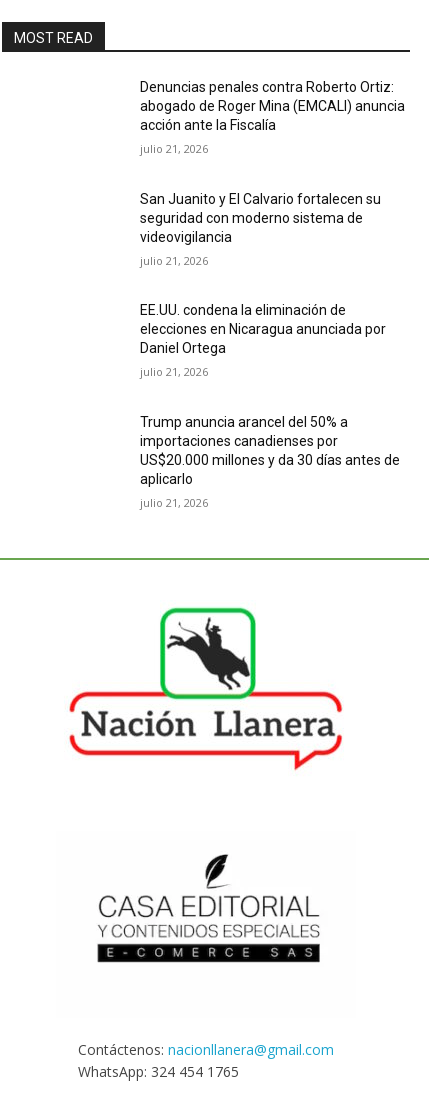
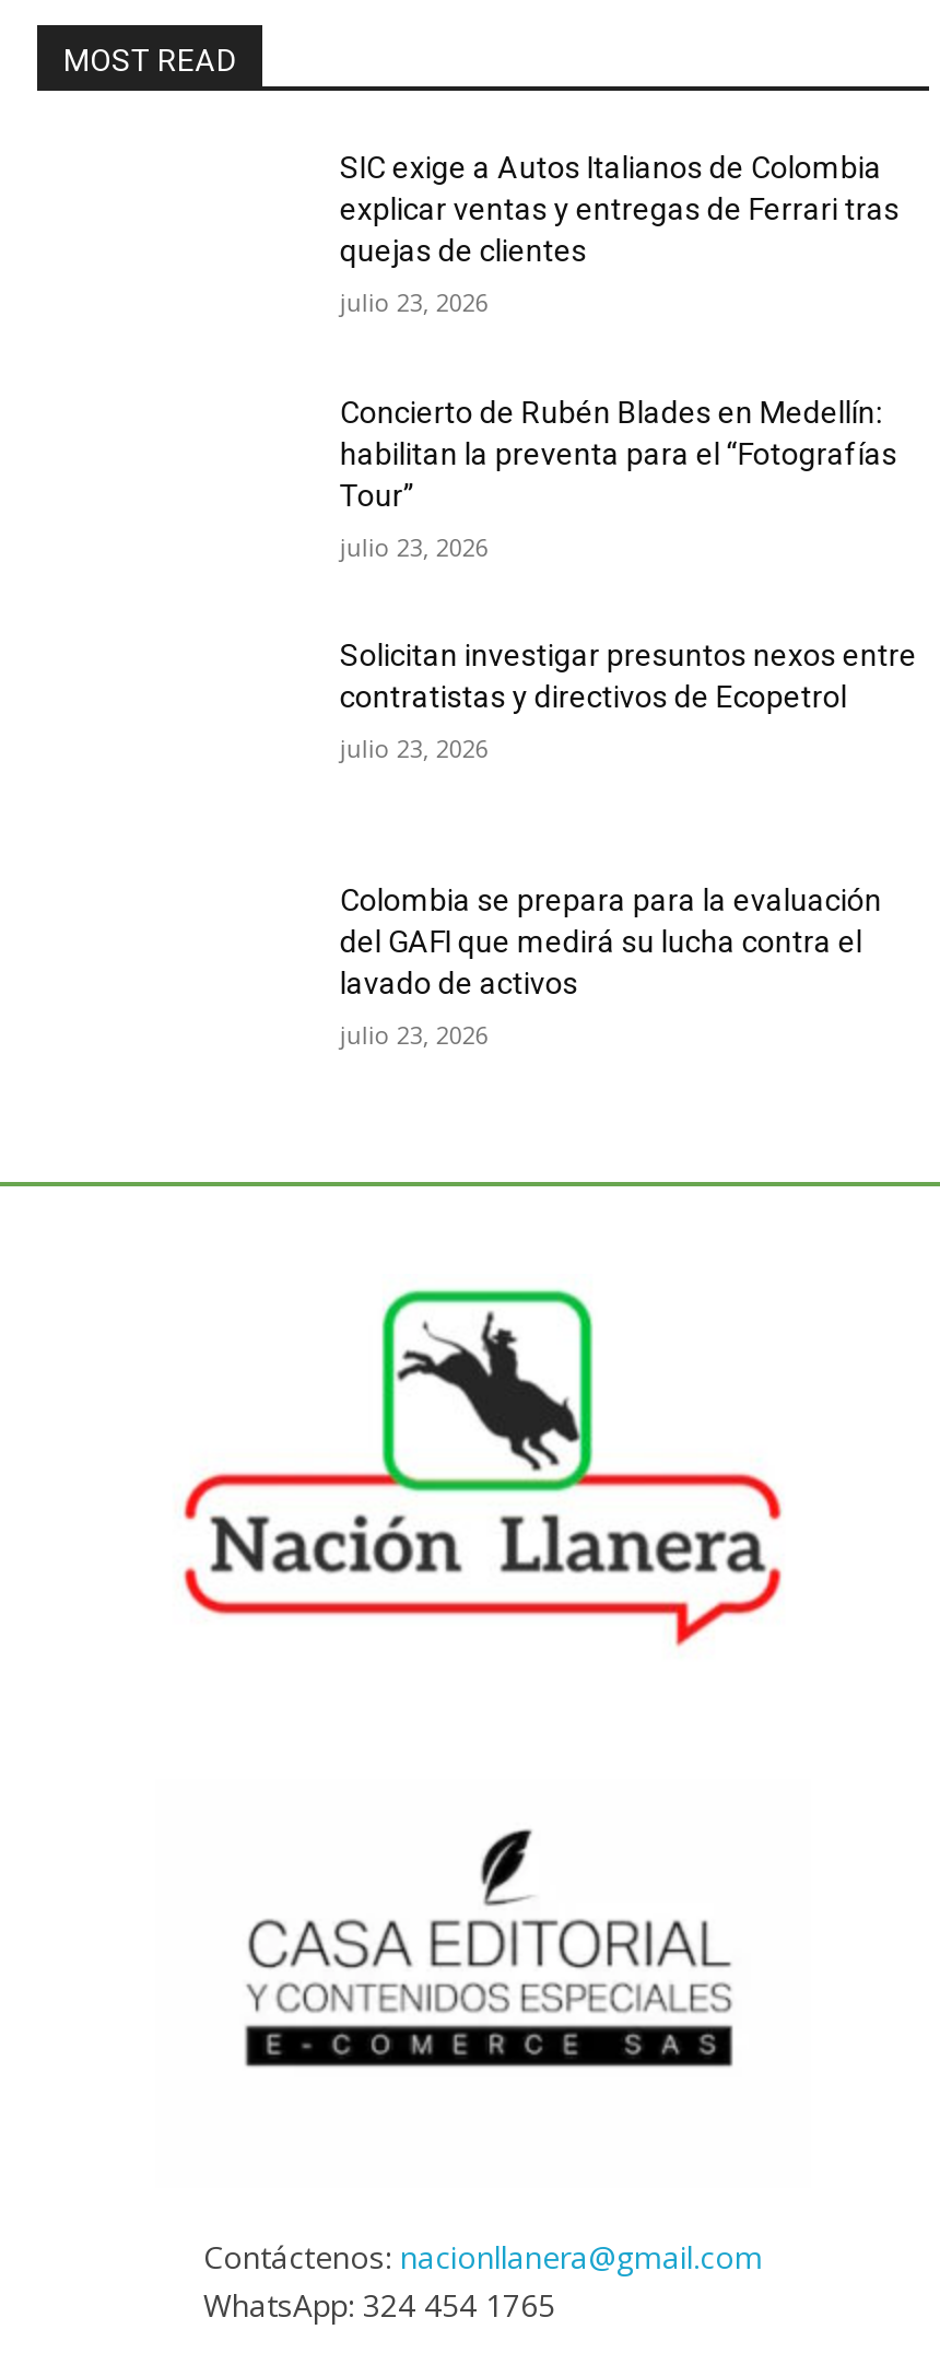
- Denuncias penales contra Roberto Ortiz:
- abogado de Roger Mina (EMCALI) anuncia
- acción ante la Fiscalía
+ SIC exige a Autos Italianos de Colombia
+ explicar ventas y entregas de Ferrari tras
+ quejas de clientes

- julio 21, 2026
+ julio 23, 2026

- San Juanito y El Calvario fortalecen su
- seguridad con moderno sistema de
- videovigilancia
+ Concierto de Rubén Blades en Medellín:
+ habilitan la preventa para el “Fotografías
+ Tour”

- julio 21, 2026
+ julio 23, 2026

- EE.UU. condena la eliminación de
- elecciones en Nicaragua anunciada por
- Daniel Ortega
+ Solicitan investigar presuntos nexos entre
+ contratistas y directivos de Ecopetrol

- julio 21, 2026
+ julio 23, 2026

- Trump anuncia arancel del 50% a
- importaciones canadienses por
- US$20.000 millones y da 30 días antes de
- aplicarlo
+ Colombia se prepara para la evaluación
+ del GAFI que medirá su lucha contra el
+ lavado de activos

- julio 21, 2026
+ julio 23, 2026
